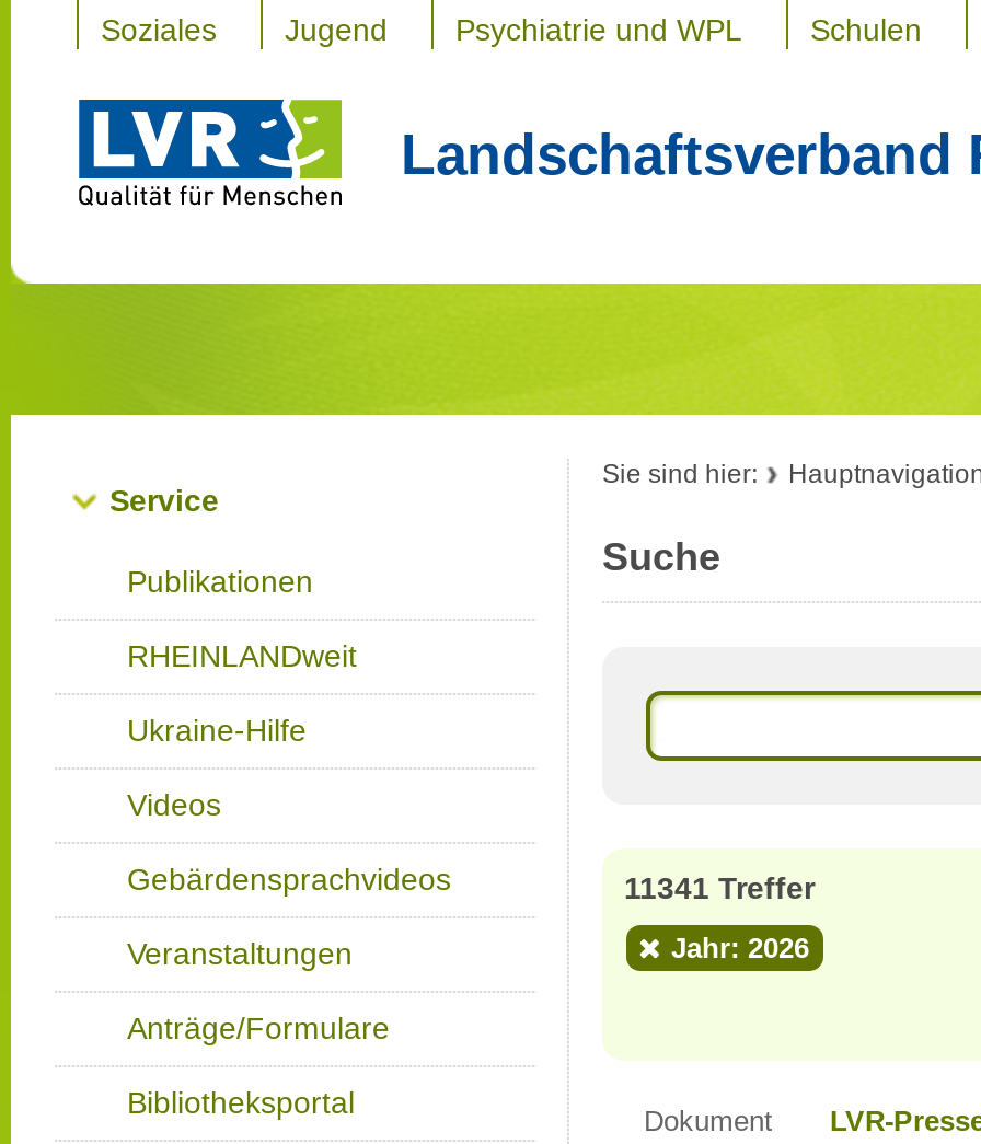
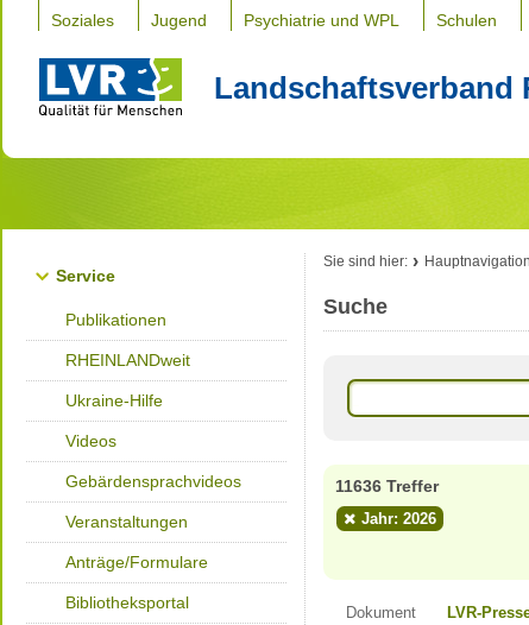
- 11341 Treffer
+ 11636 Treffer
